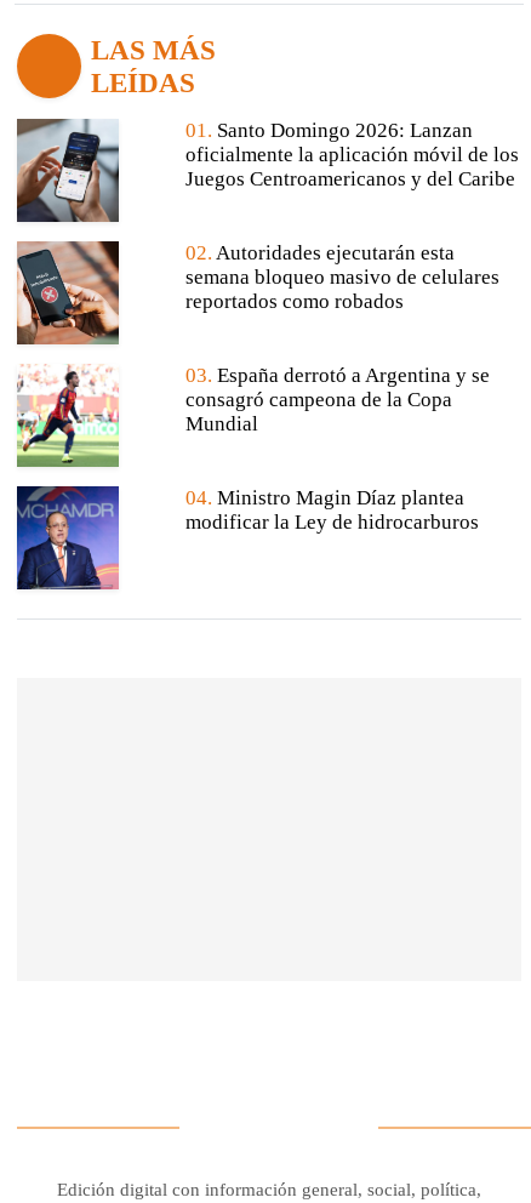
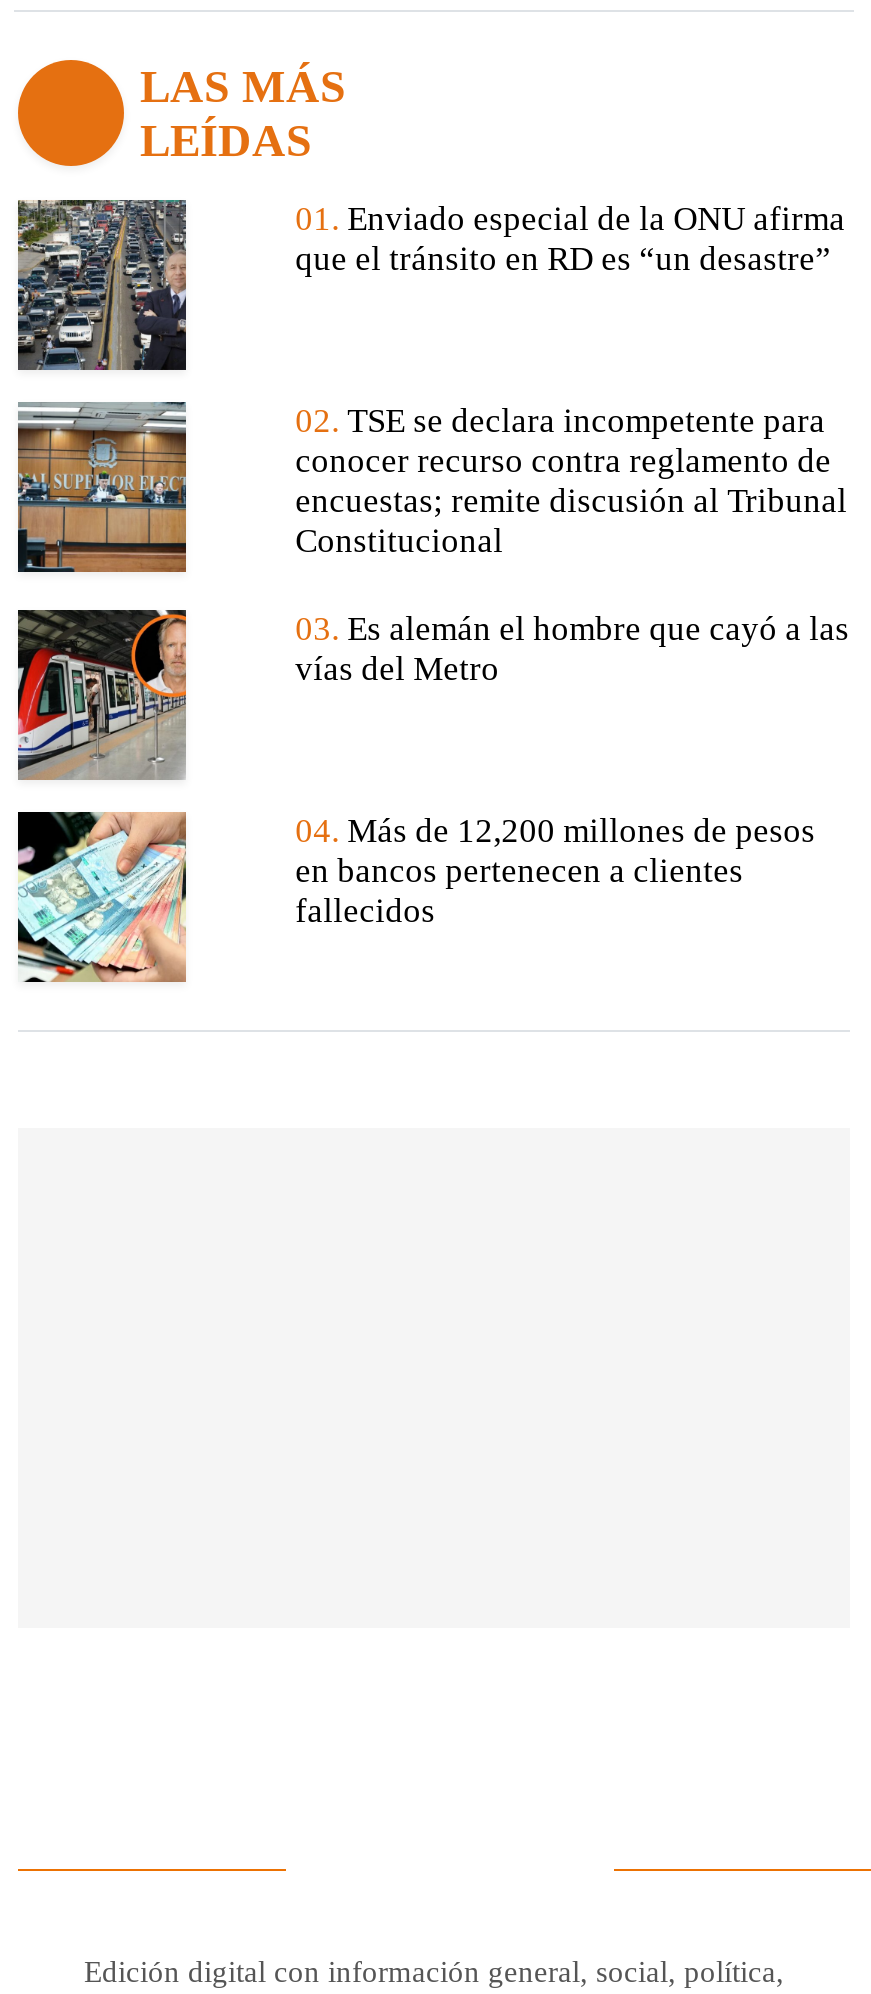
- [image]
+ [image]

- 01. Santo Domingo 2026: Lanzan
- oficialmente la aplicación móvil de los
- Juegos Centroamericanos y del Caribe
+ 01. Enviado especial de la ONU afirma
+ que el tránsito en RD es “un desastre”

- [image]
+ [image]

- 02. Autoridades ejecutarán esta
- semana bloqueo masivo de celulares
- reportados como robados
+ 02. TSE se declara incompetente para
+ conocer recurso contra reglamento de
+ encuestas; remite discusión al Tribunal
+ Constitucional

- [image]
+ [image]

- 03. España derrotó a Argentina y se
- consagró campeona de la Copa
- Mundial
+ 03. Es alemán el hombre que cayó a las
+ vías del Metro

- [image]
+ [image]

- 04. Ministro Magin Díaz plantea
- modificar la Ley de hidrocarburos
+ 04. Más de 12,200 millones de pesos
+ en bancos pertenecen a clientes
+ fallecidos
